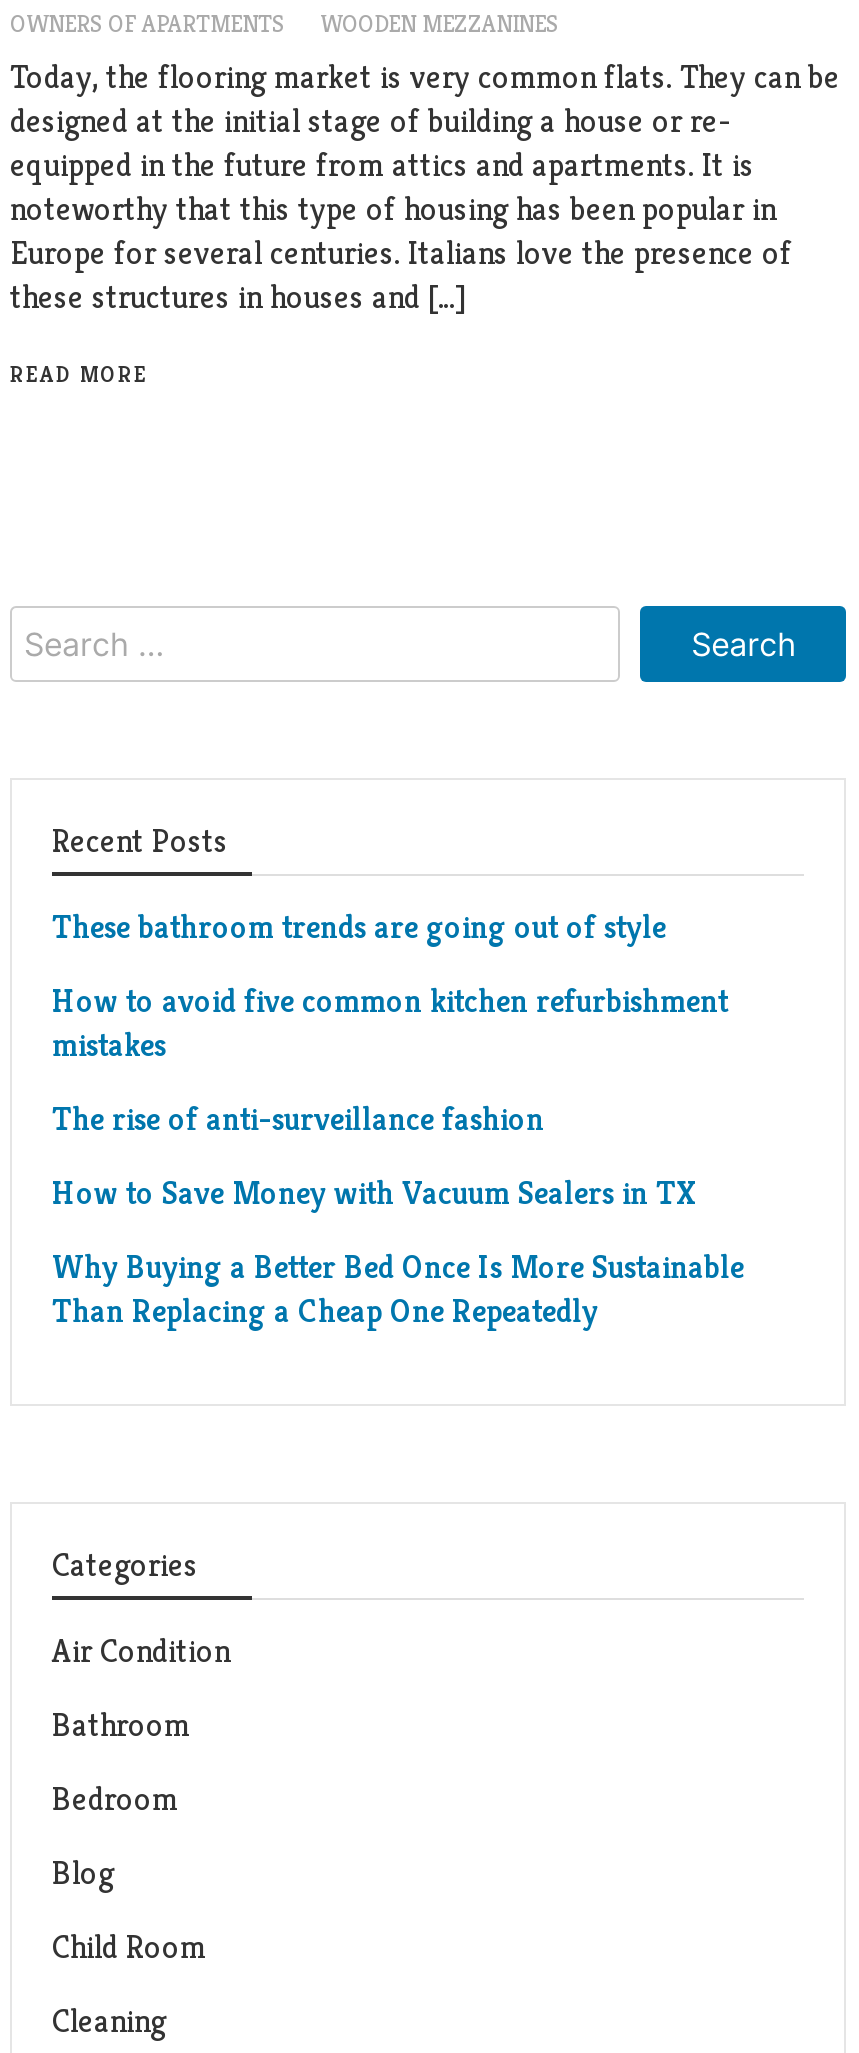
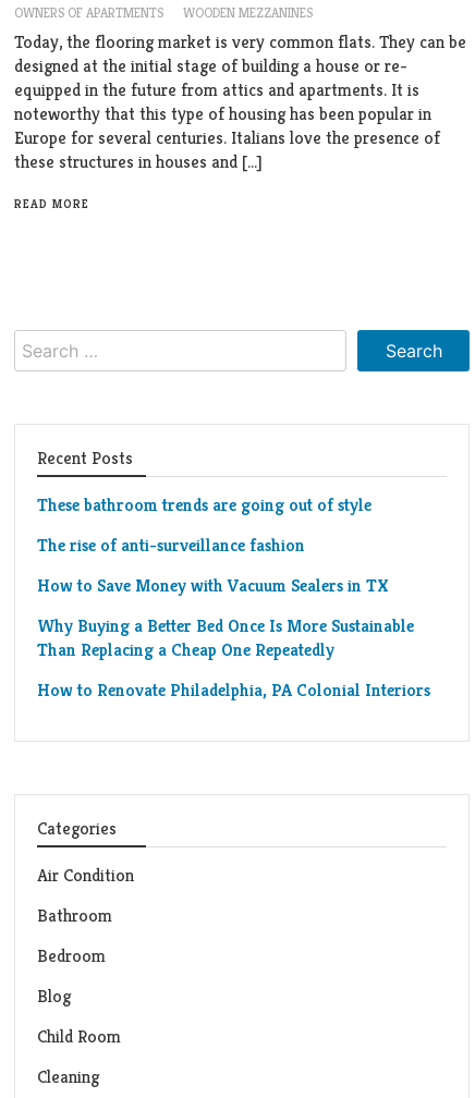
- How to avoid five common kitchen refurbishment
- mistakes

moved up: The rise of anti-surveillance fashion | How to Save Money with Vacuum Sealers in TX | Why Buying a Better Bed Once Is More Sustainable | Than Replacing a Cheap One Repeatedly

+ How to Renovate Philadelphia, PA Colonial Interiors
